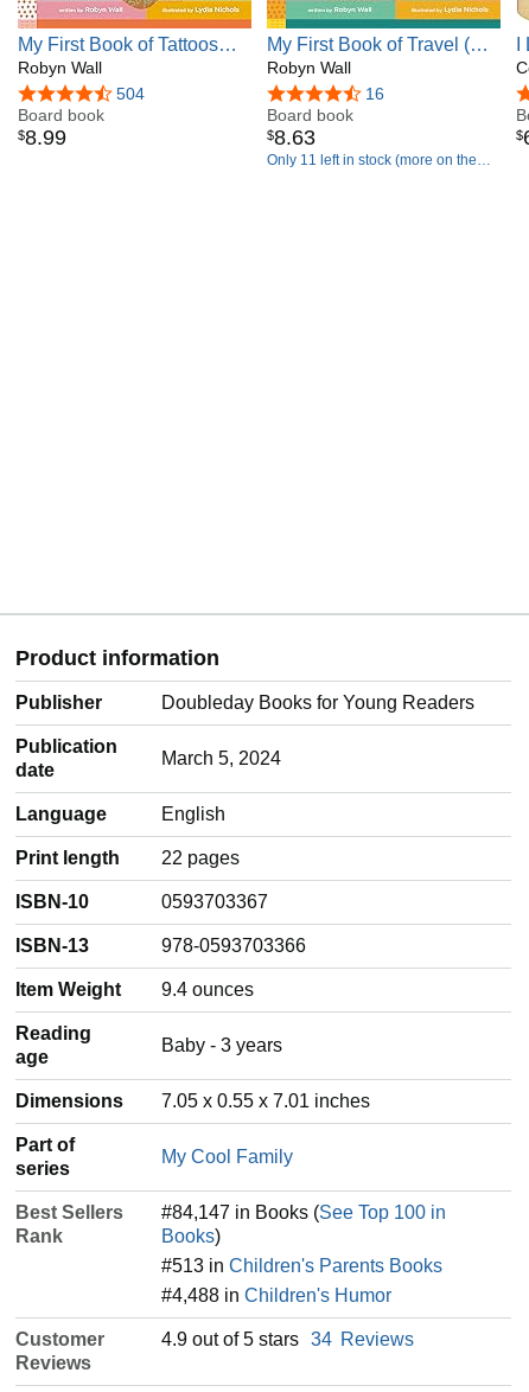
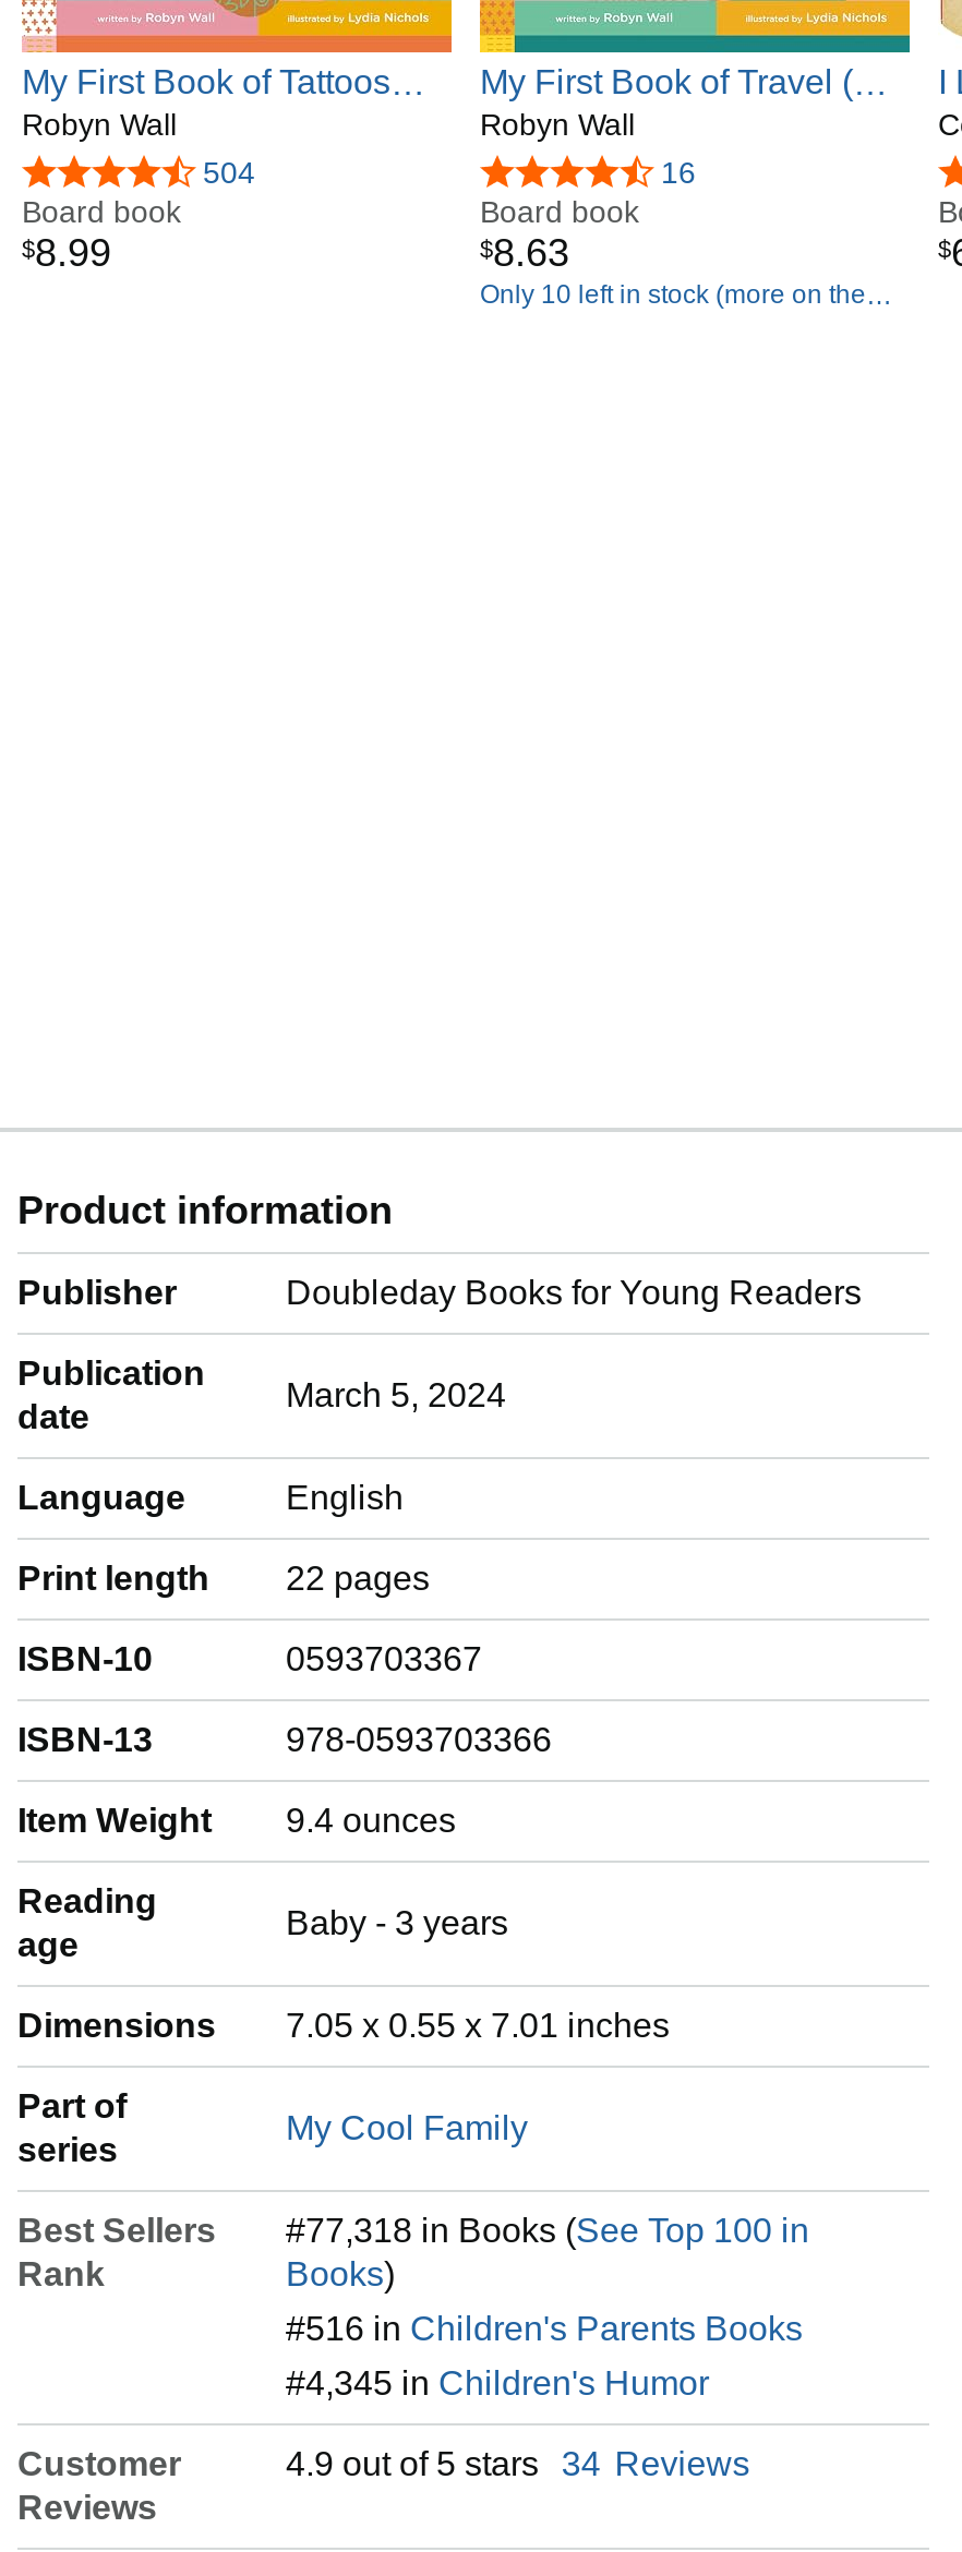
- Only 11 left in stock (more on the
+ Only 10 left in stock (more on the

- #84,147 in Books (See Top 100 in
+ #77,318 in Books (See Top 100 in

- #513 in Children's Parents Books
+ #516 in Children's Parents Books

- #4,488 in Children's Humor
+ #4,345 in Children's Humor
